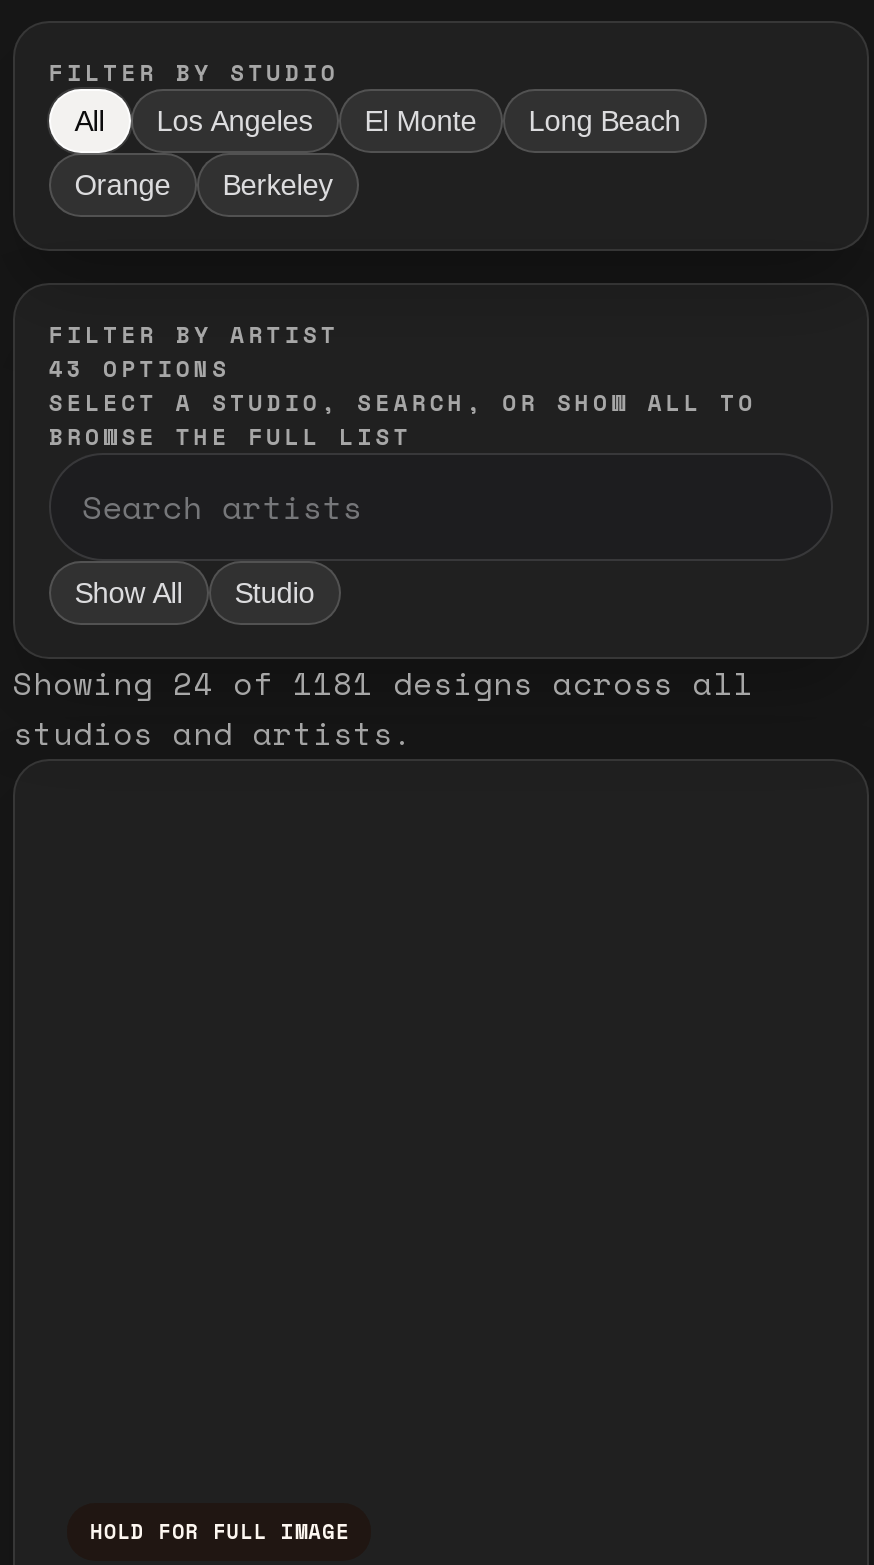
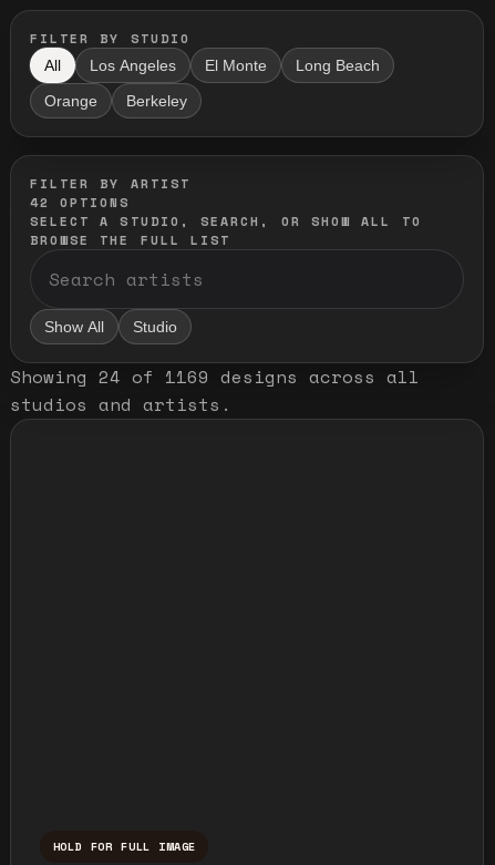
- 43 OPTIONS
+ 42 OPTIONS

- Showing 24 of 1181 designs across all
+ Showing 24 of 1169 designs across all
